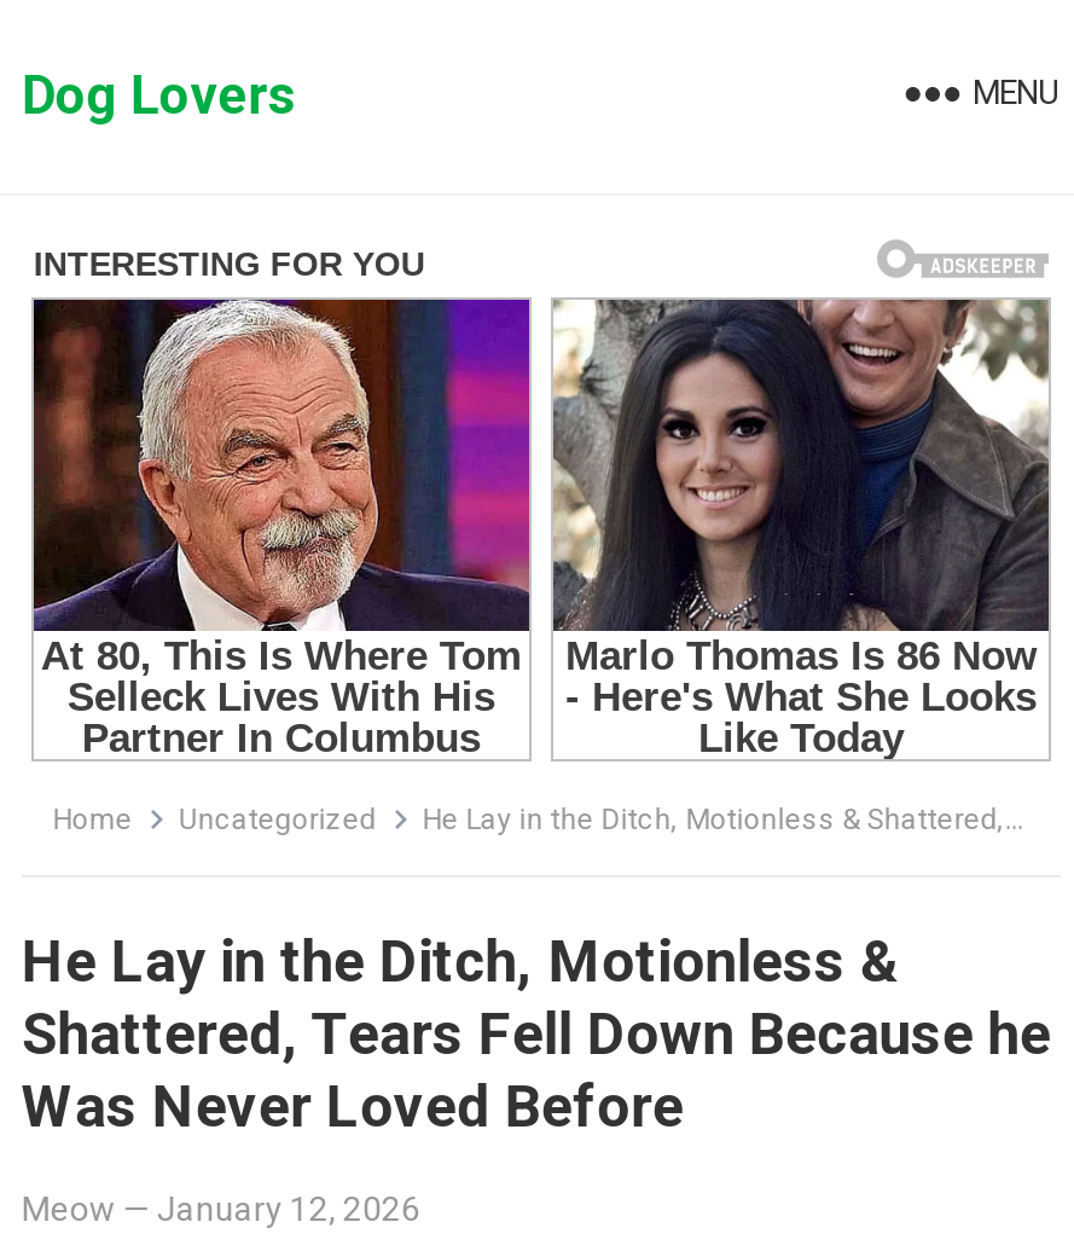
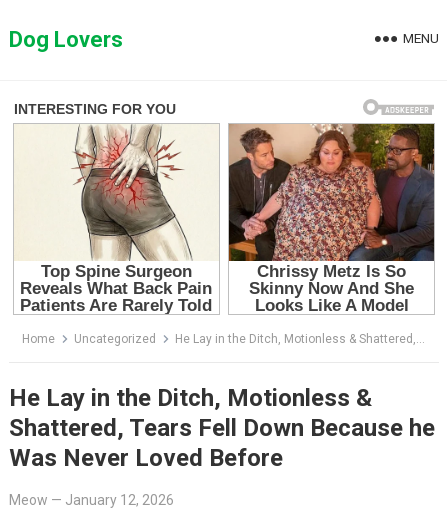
- [image]
+ [image]

- [image]
+ [image]
